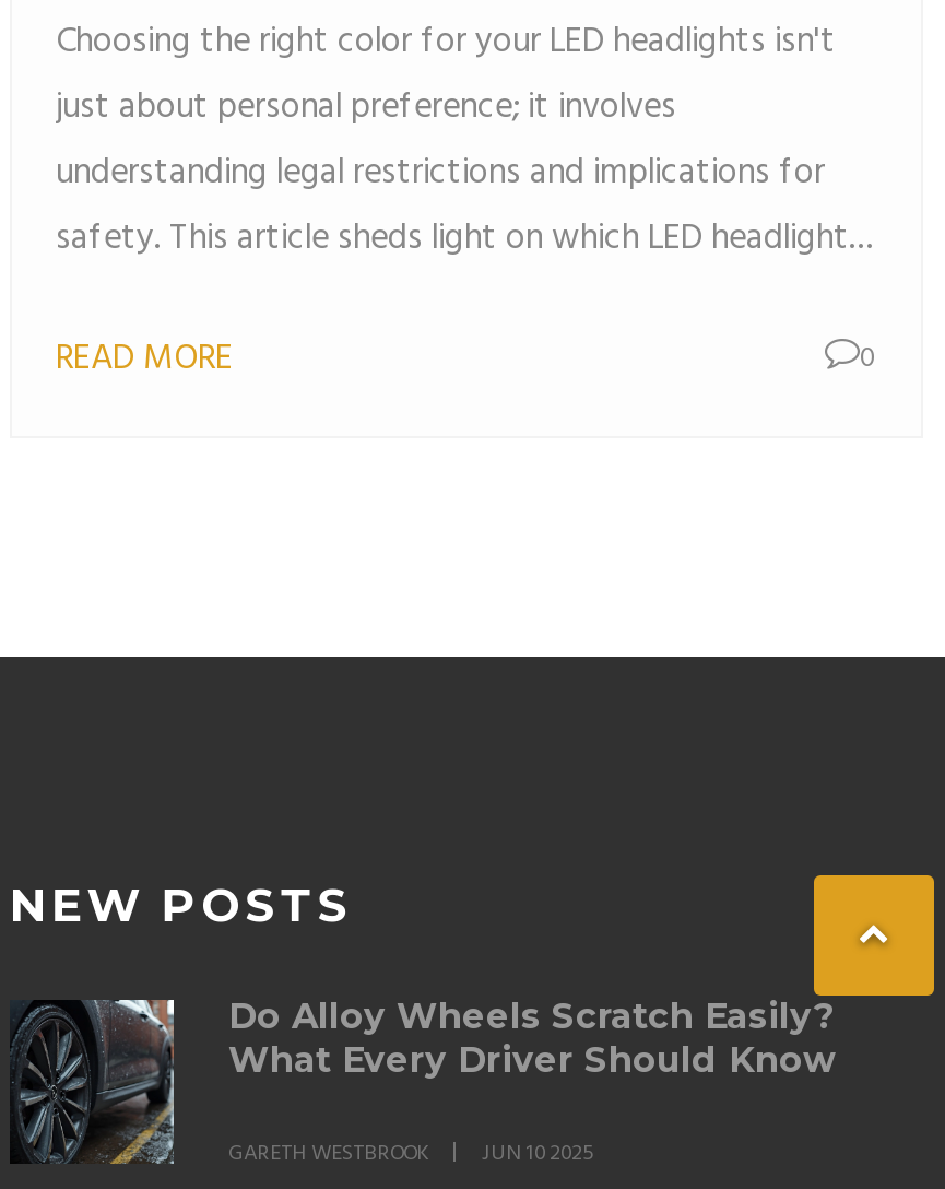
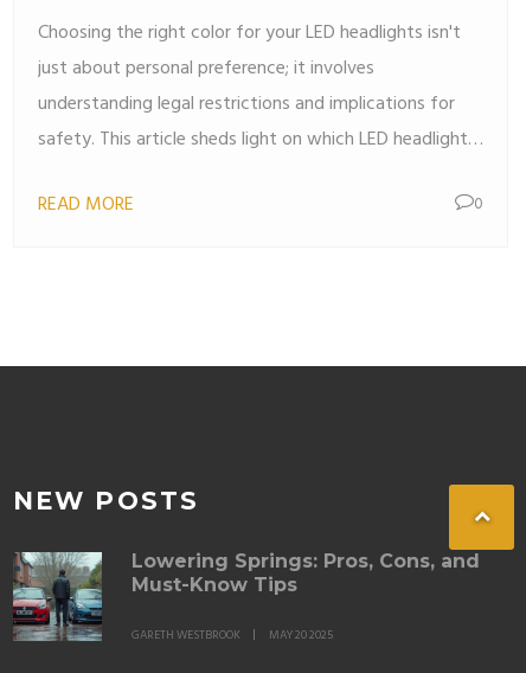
- [image]
- Do Alloy Wheels Scratch Easily?
- What Every Driver Should Know
+ [image]
+ Lowering Springs: Pros, Cons, and
+ Must-Know Tips

- GARETH WESTBROOK JUN 10 2025
+ GARETH WESTBROOK MAY 20 2025
